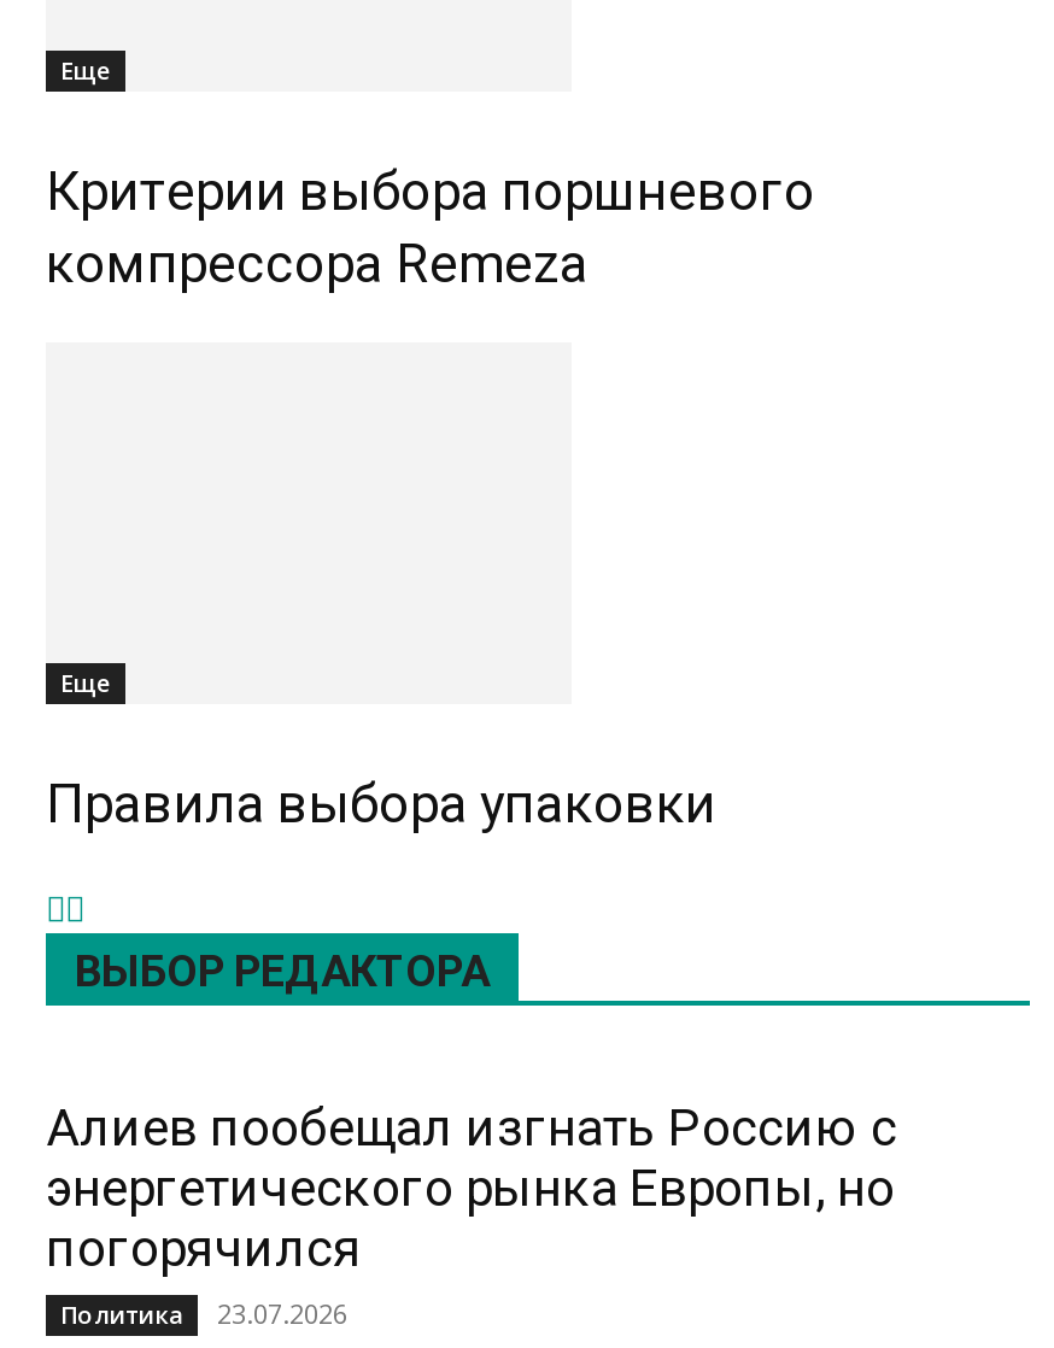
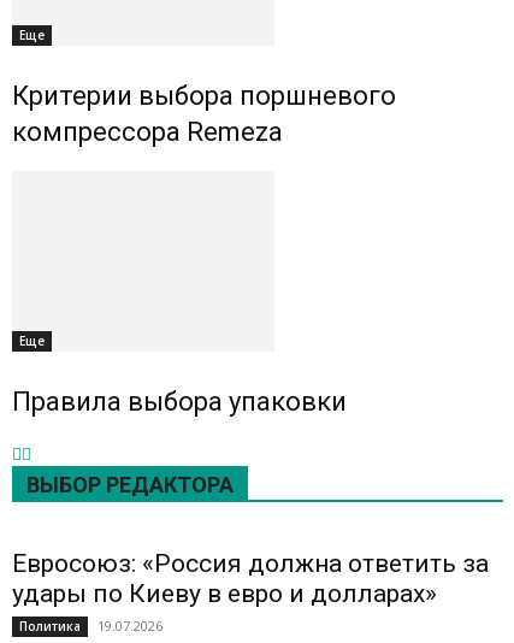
- Алиев пообещал изгнать Россию с
- энергетического рынка Европы, но
- погорячился
+ Евросоюз: «Россия должна ответить за
+ удары по Киеву в евро и долларах»

- Политика 23.07.2026
+ Политика 19.07.2026
